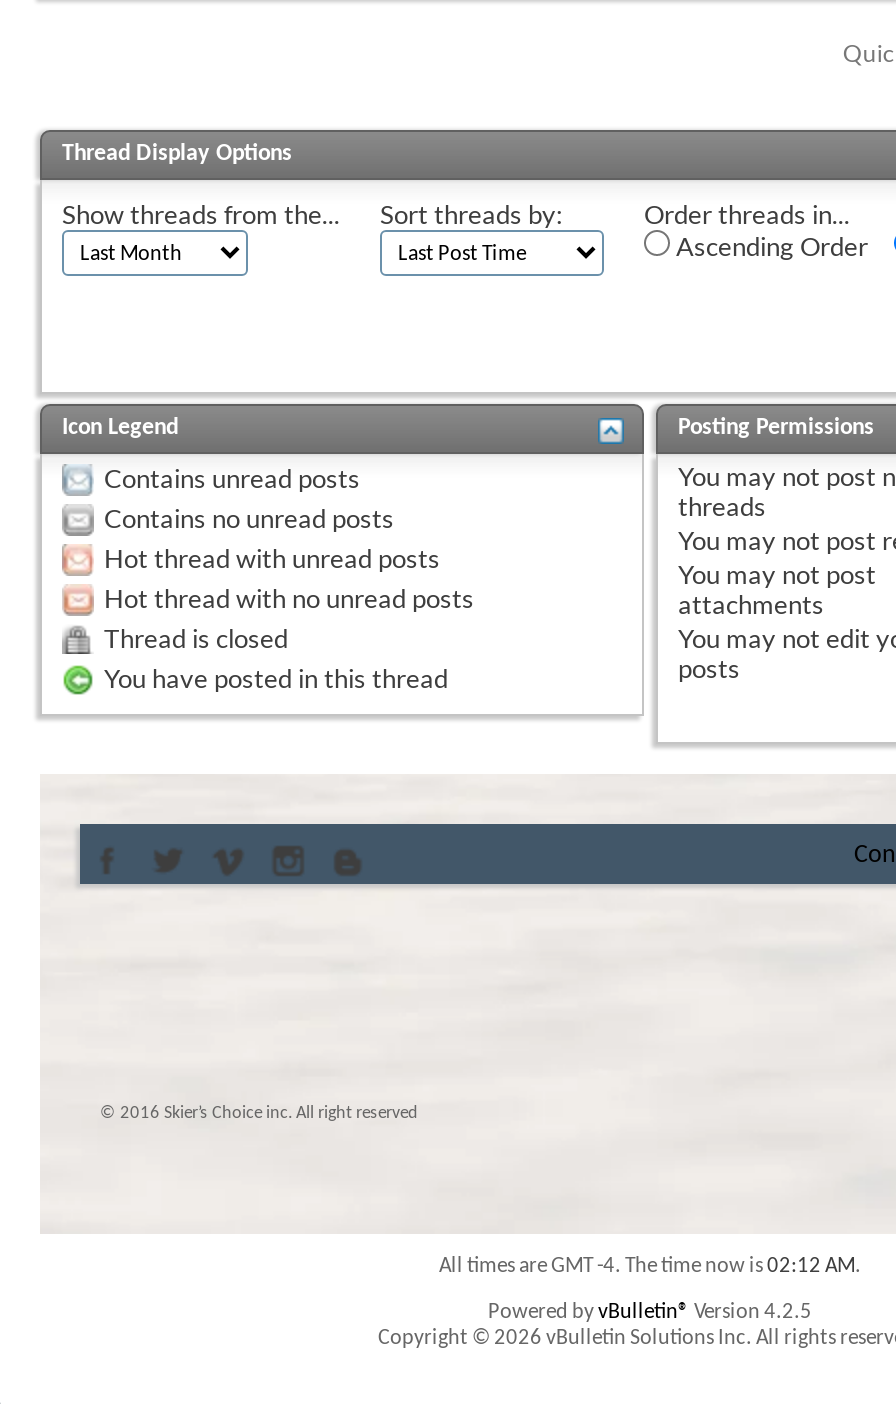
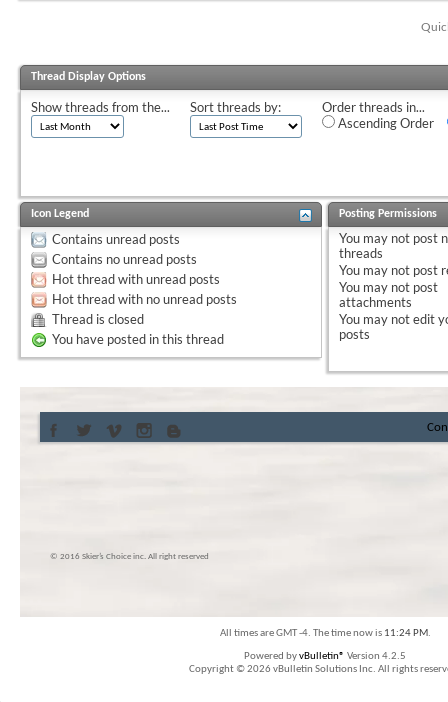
- All times are GMT -4. The time now is 02:12 AM.
+ All times are GMT -4. The time now is 11:24 PM.
